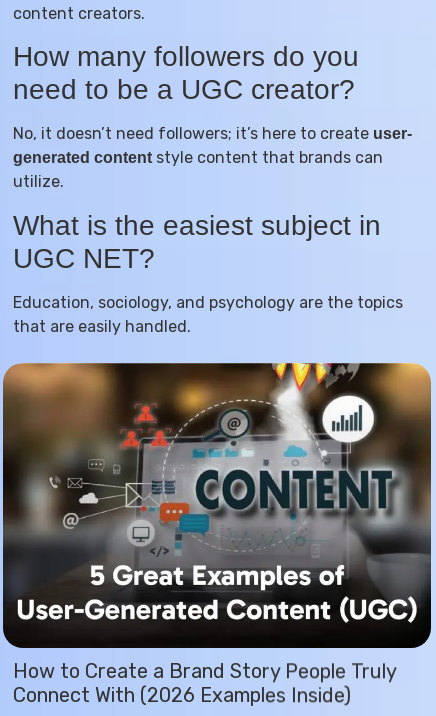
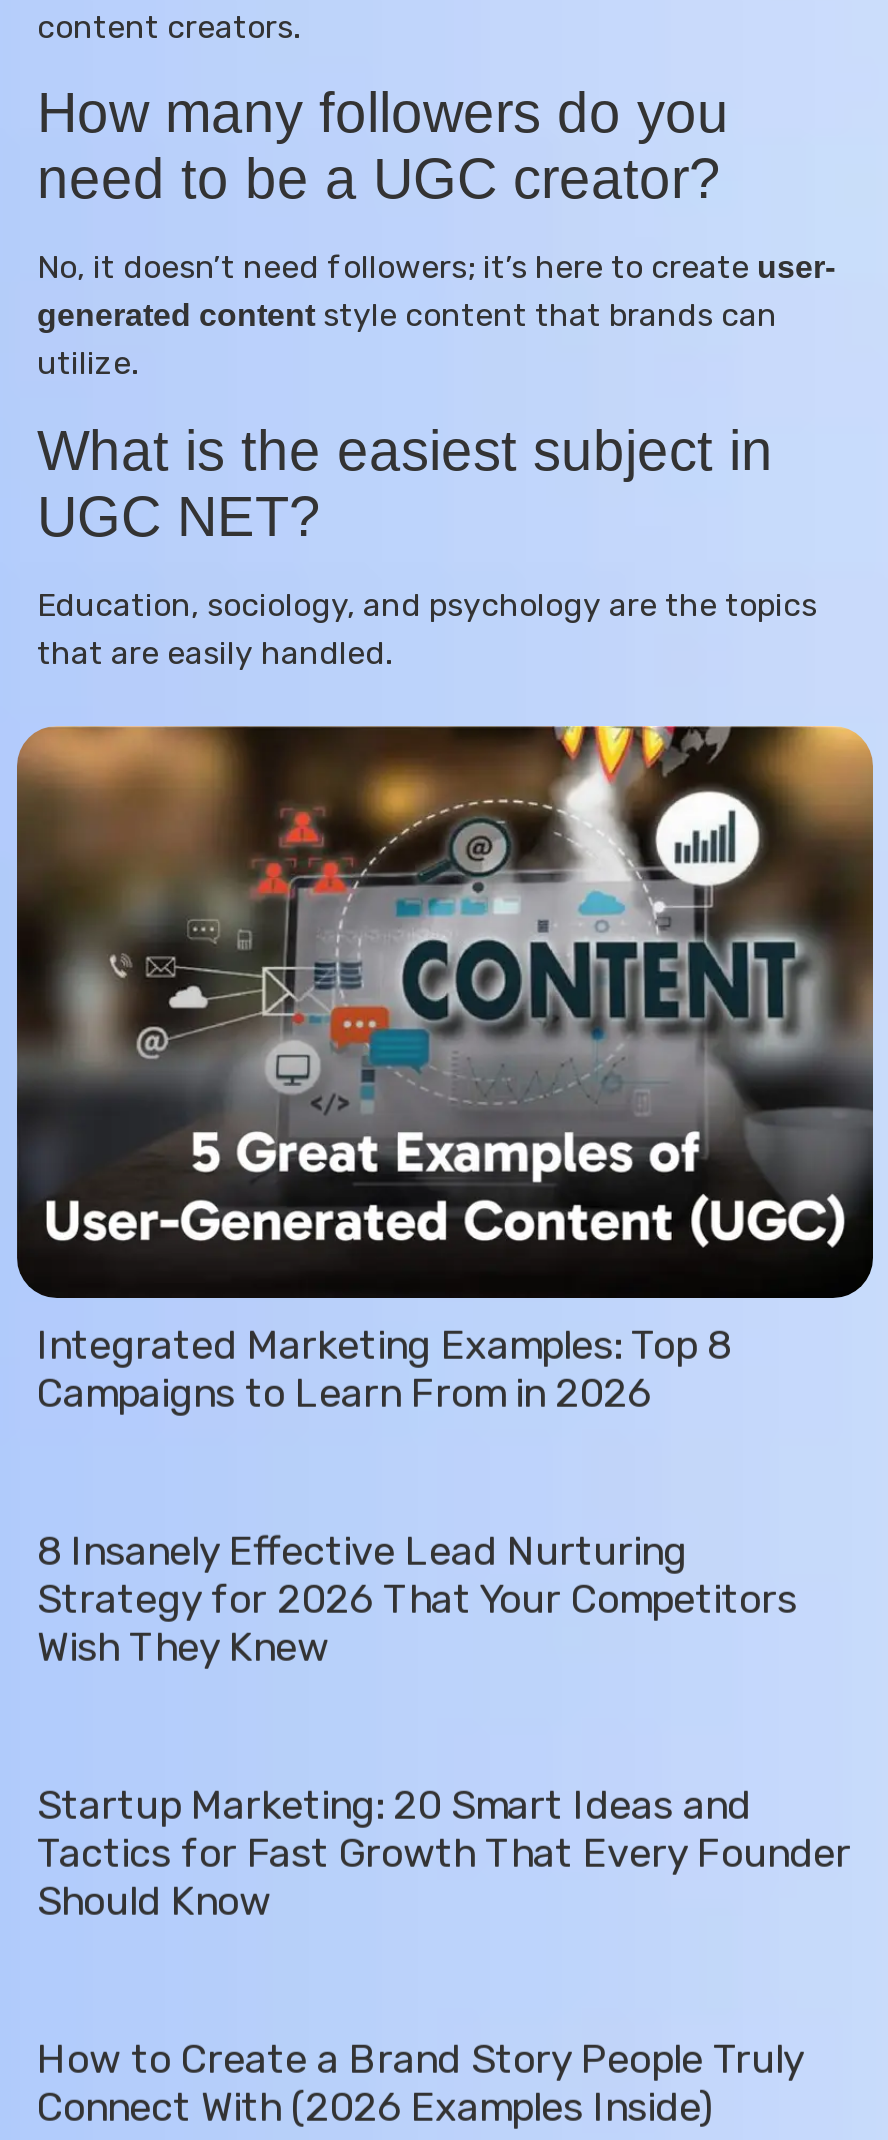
+ Integrated Marketing Examples: Top 8
+ Campaigns to Learn From in 2026
+ 8 Insanely Effective Lead Nurturing
+ Strategy for 2026 That Your Competitors
+ Wish They Knew
+ Startup Marketing: 20 Smart Ideas and
+ Tactics for Fast Growth That Every Founder
+ Should Know
